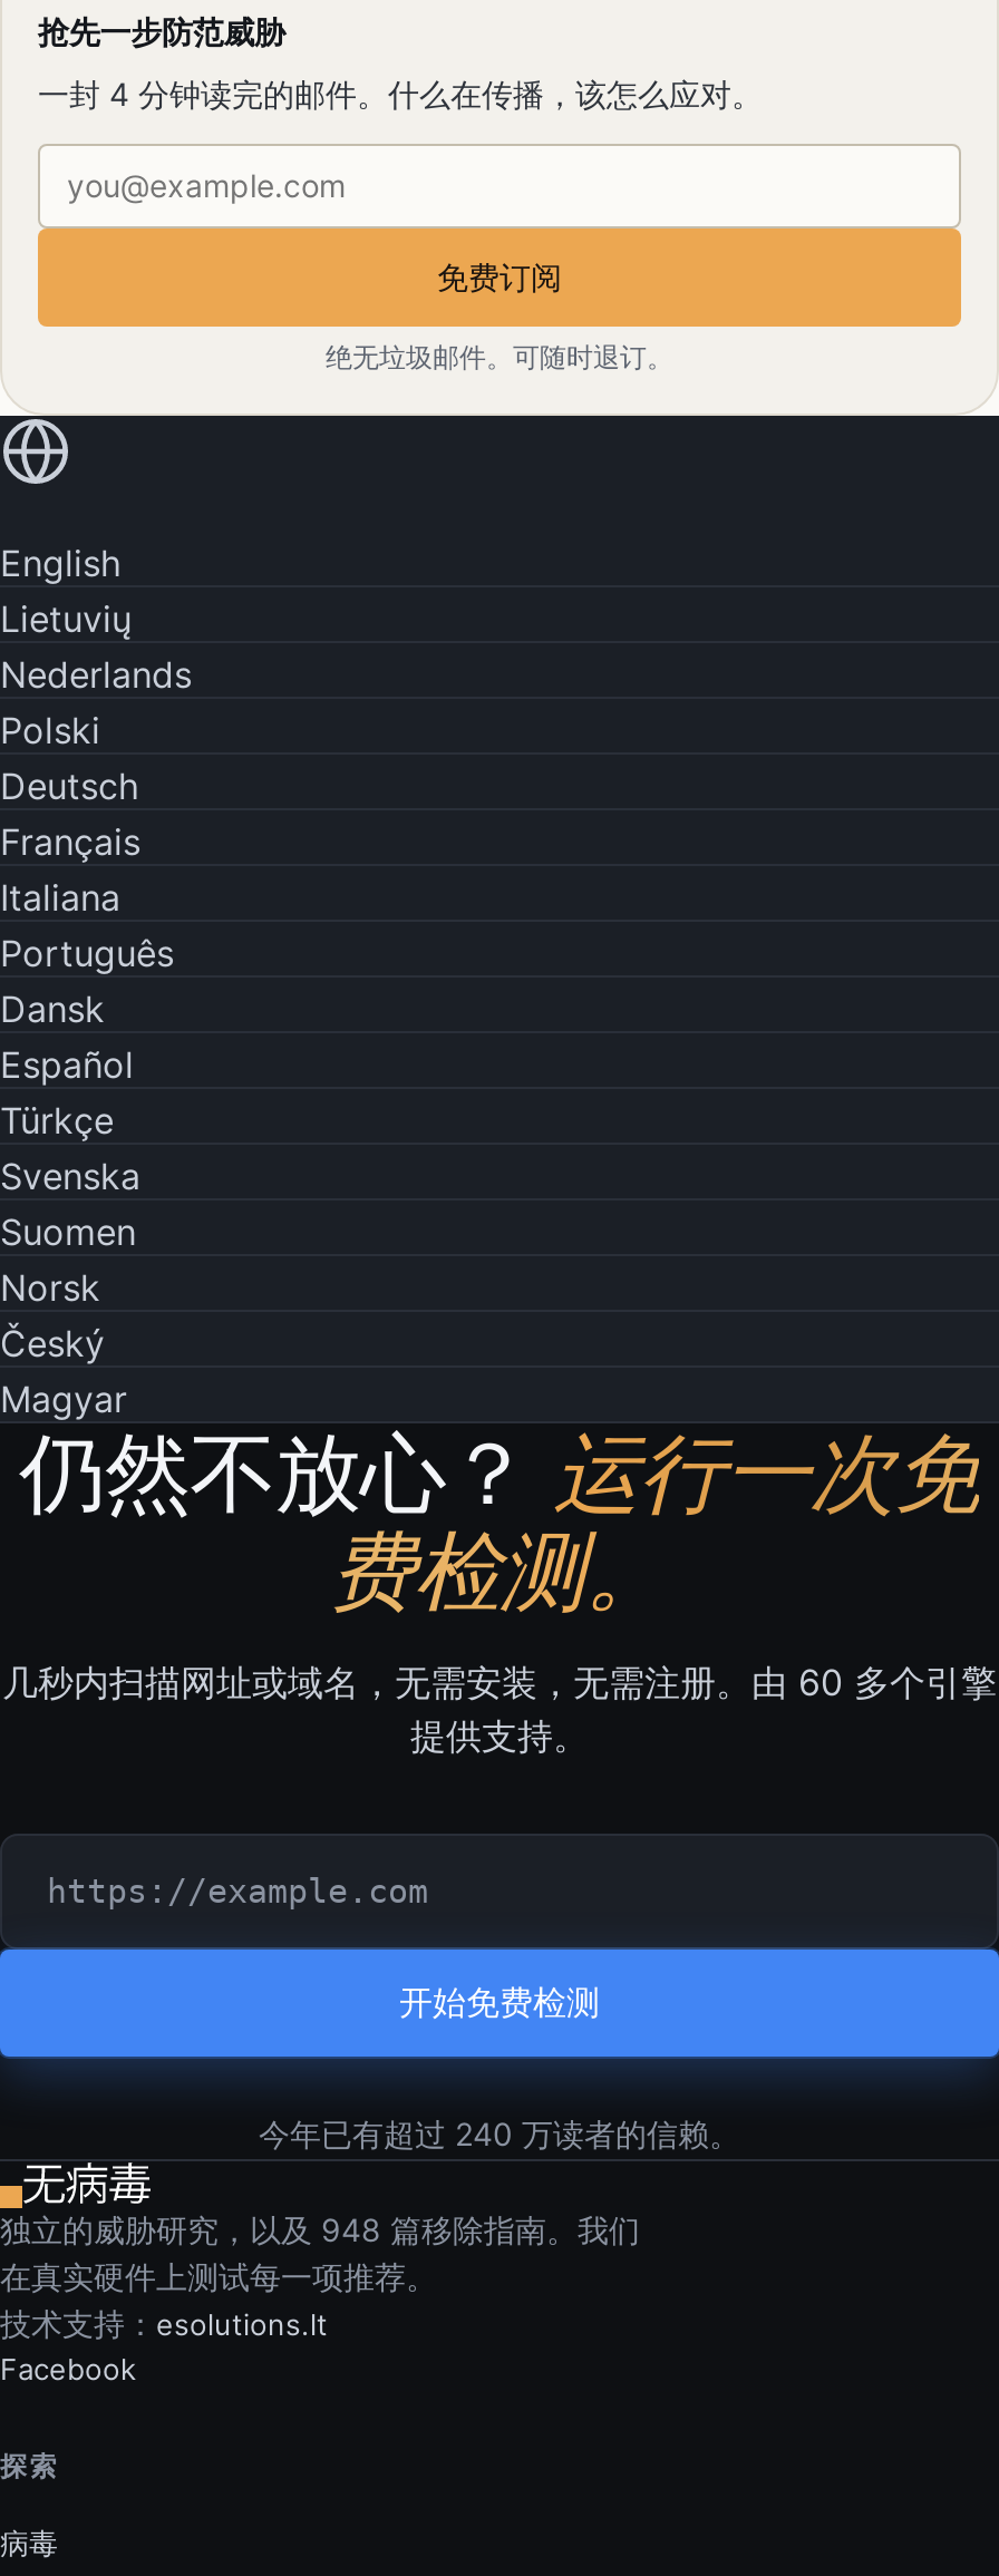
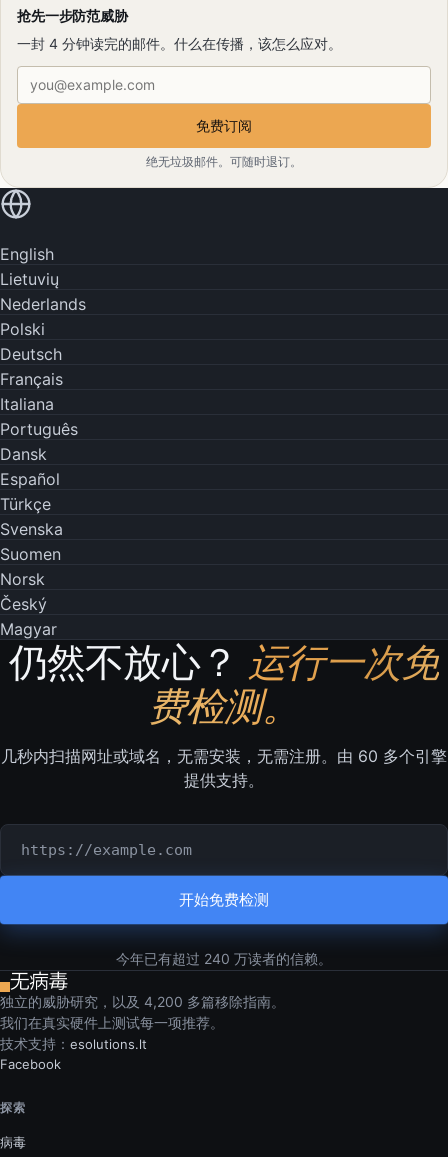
- 独立的威胁研究，以及 948 篇移除指南。我们
- 在真实硬件上测试每一项推荐。
+ 独立的威胁研究，以及 4,200 多篇移除指南。
+ 我们在真实硬件上测试每一项推荐。
